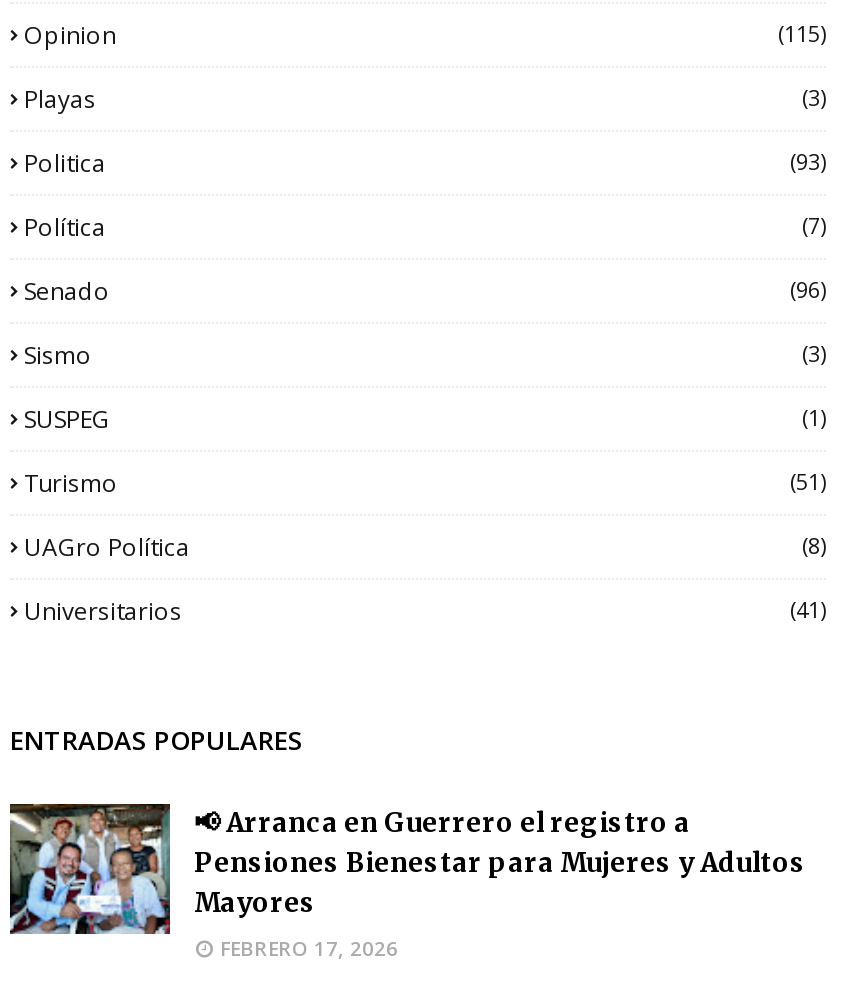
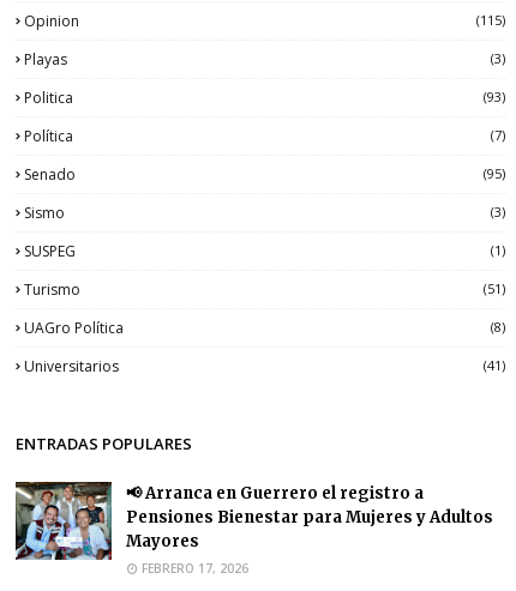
- (96)
+ (95)
